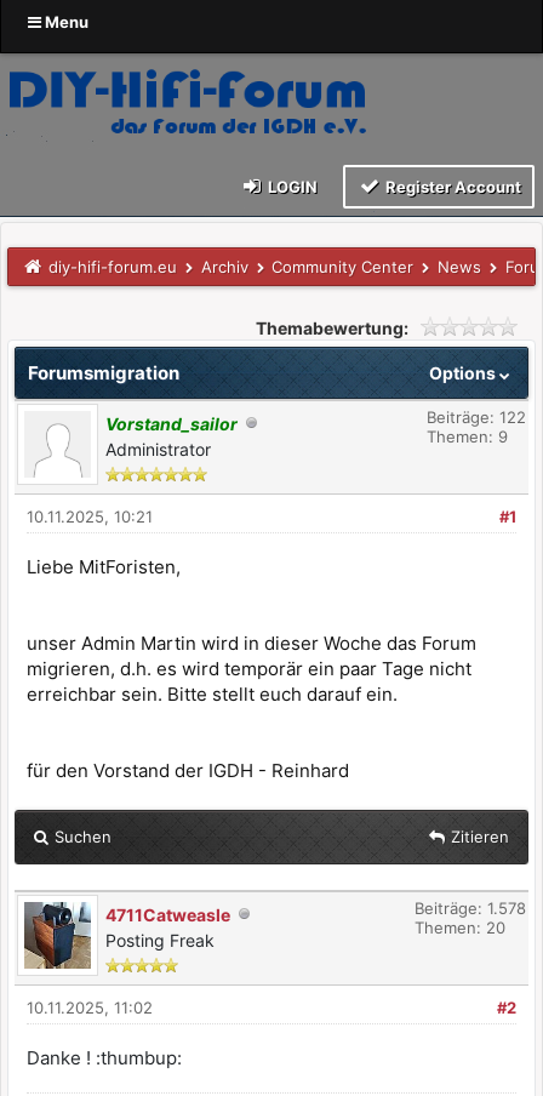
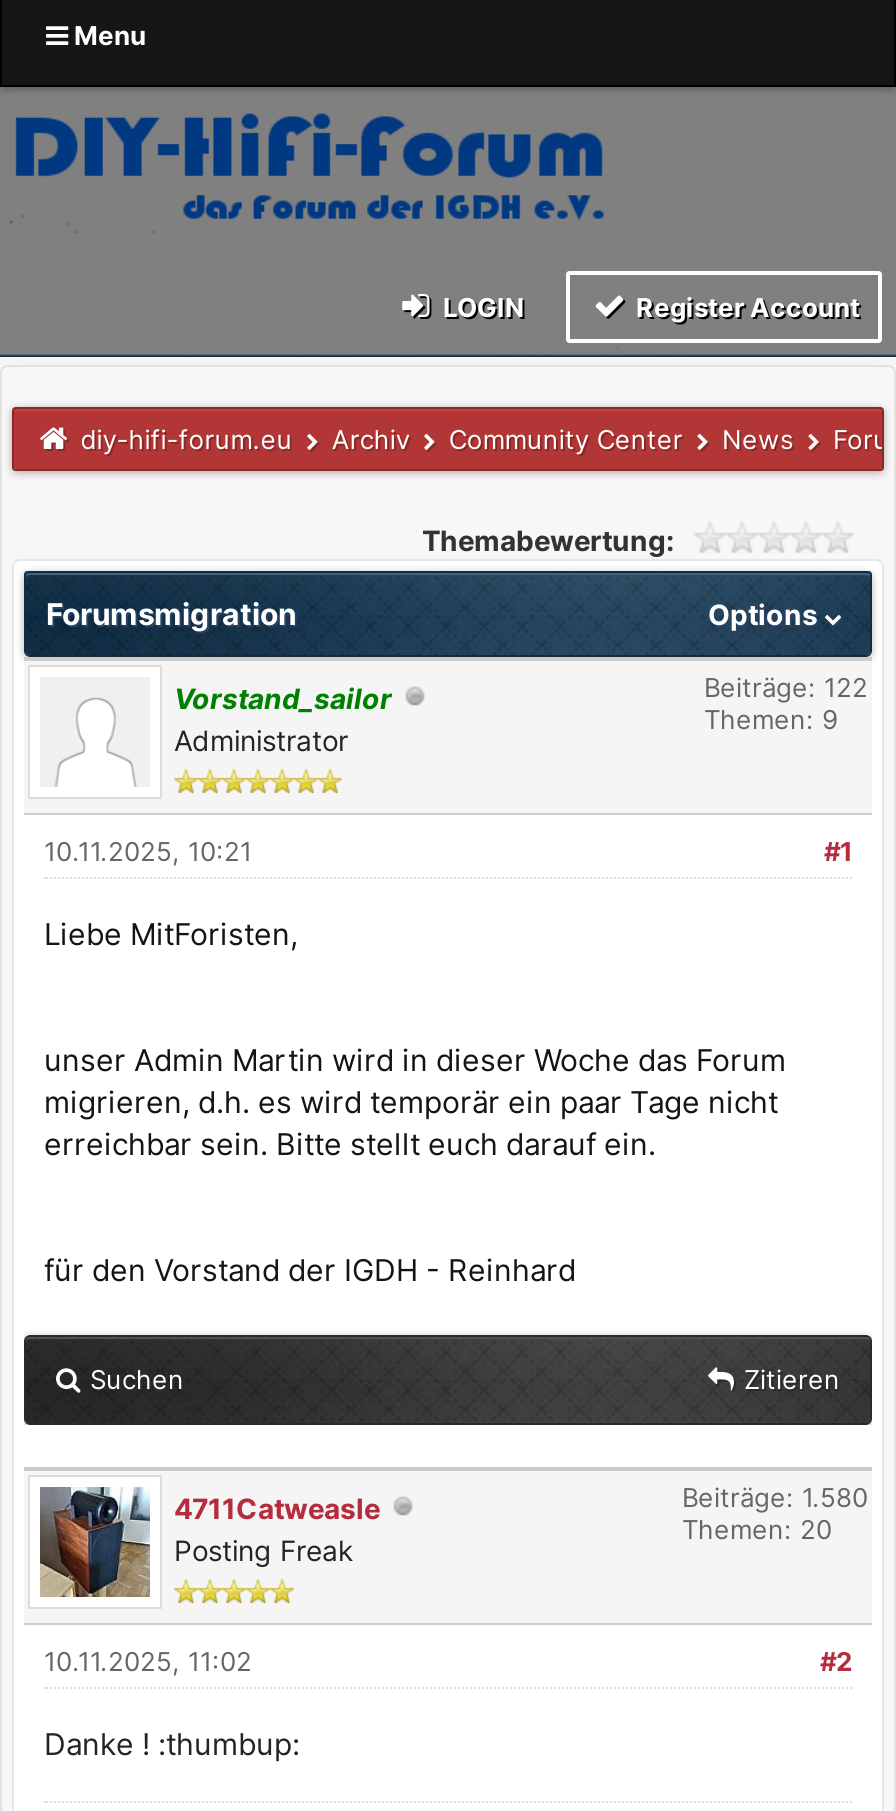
- Beiträge: 1.578
+ Beiträge: 1.580
